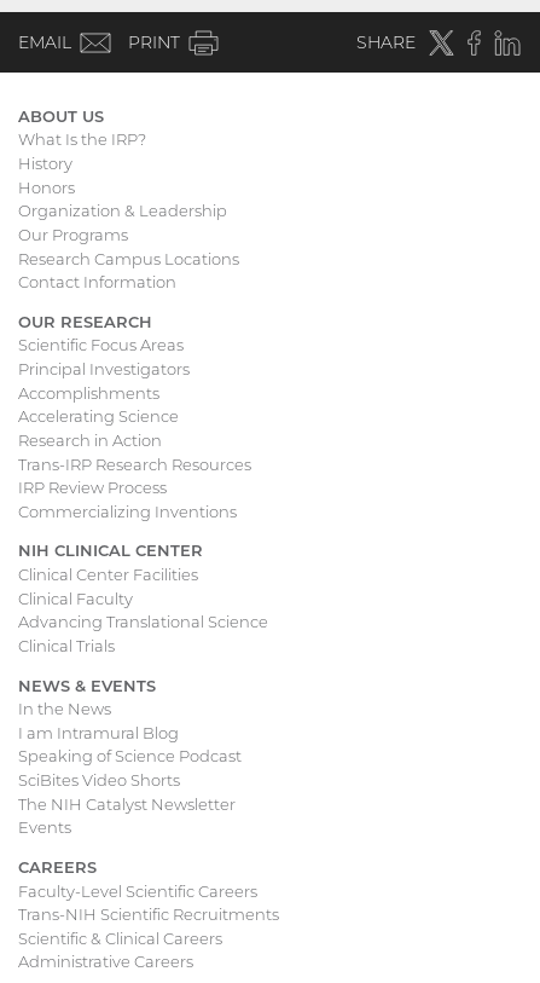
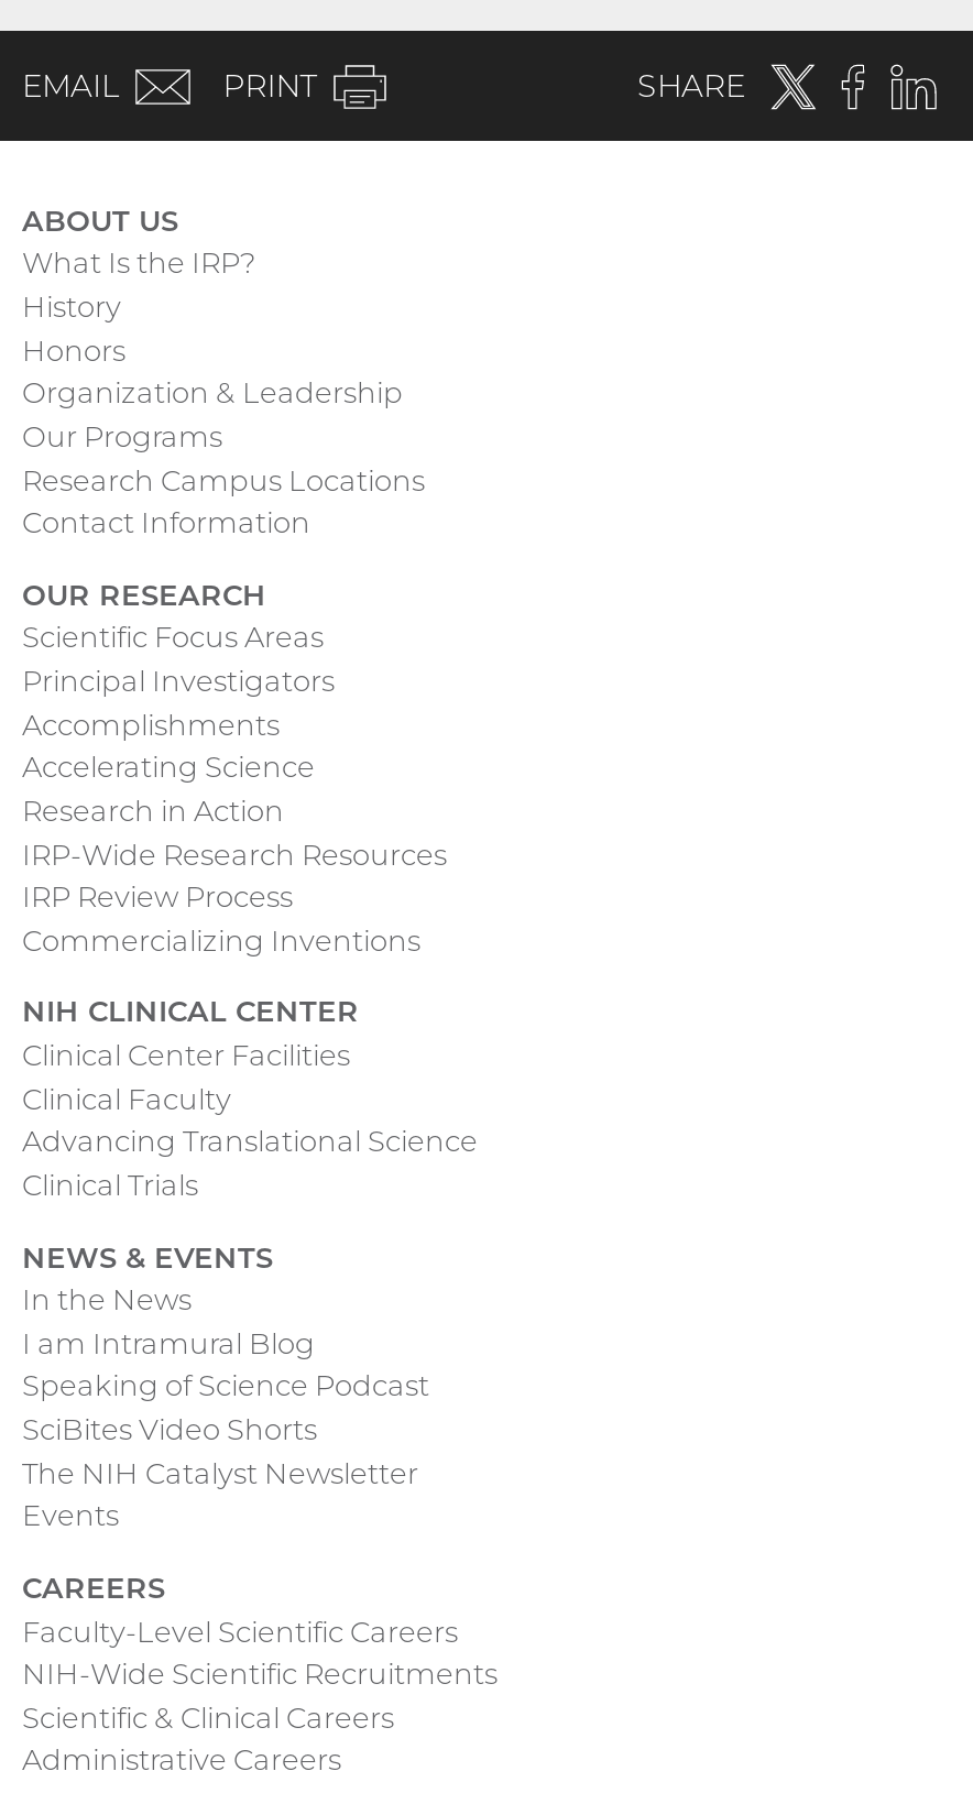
- Trans-IRP Research Resources
+ IRP-Wide Research Resources

- Trans-NIH Scientific Recruitments
+ NIH-Wide Scientific Recruitments
